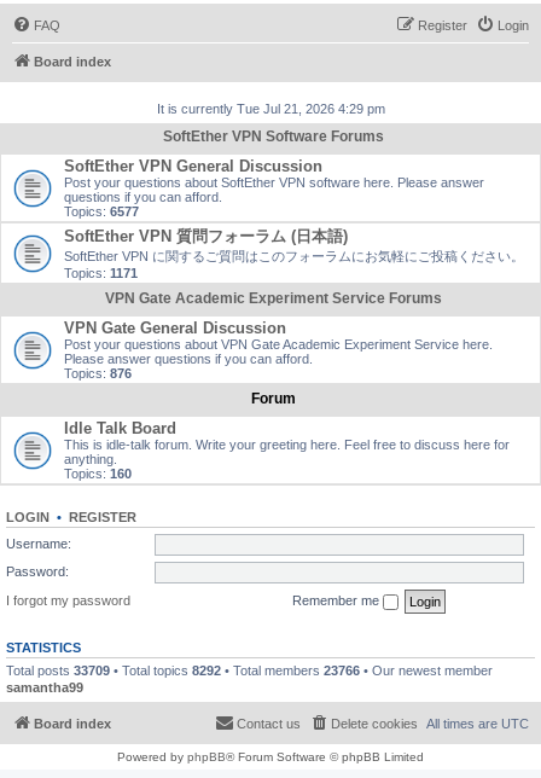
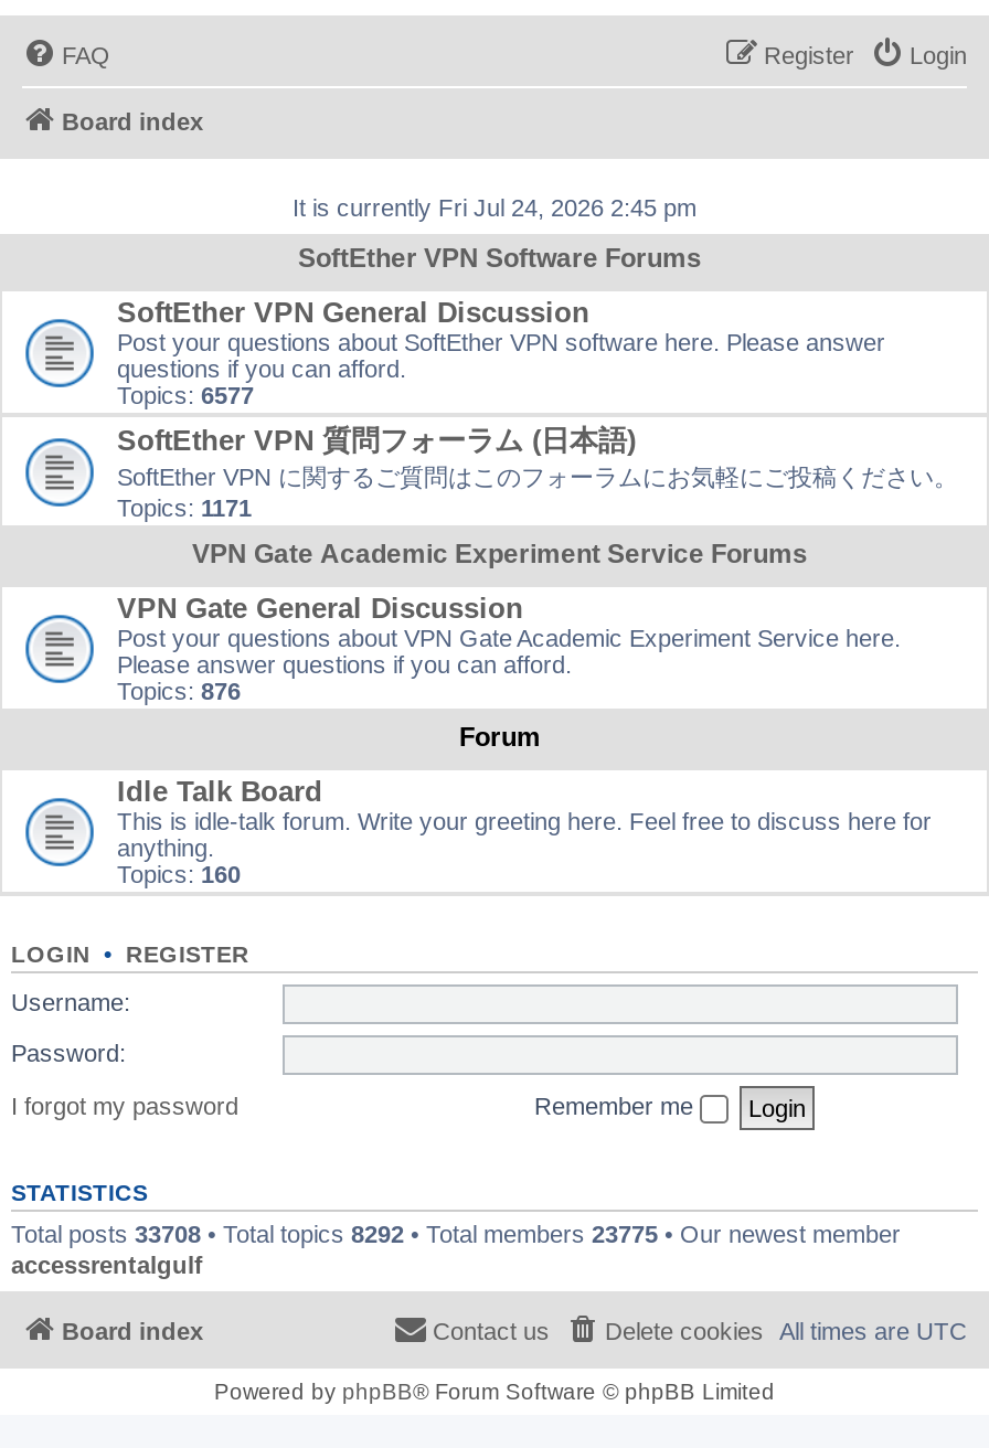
- It is currently Tue Jul 21, 2026 4:29 pm
+ It is currently Fri Jul 24, 2026 2:45 pm

- Total posts 33709 • Total topics 8292 • Total members 23766 • Our newest member
- samantha99
+ Total posts 33708 • Total topics 8292 • Total members 23775 • Our newest member
+ accessrentalgulf
